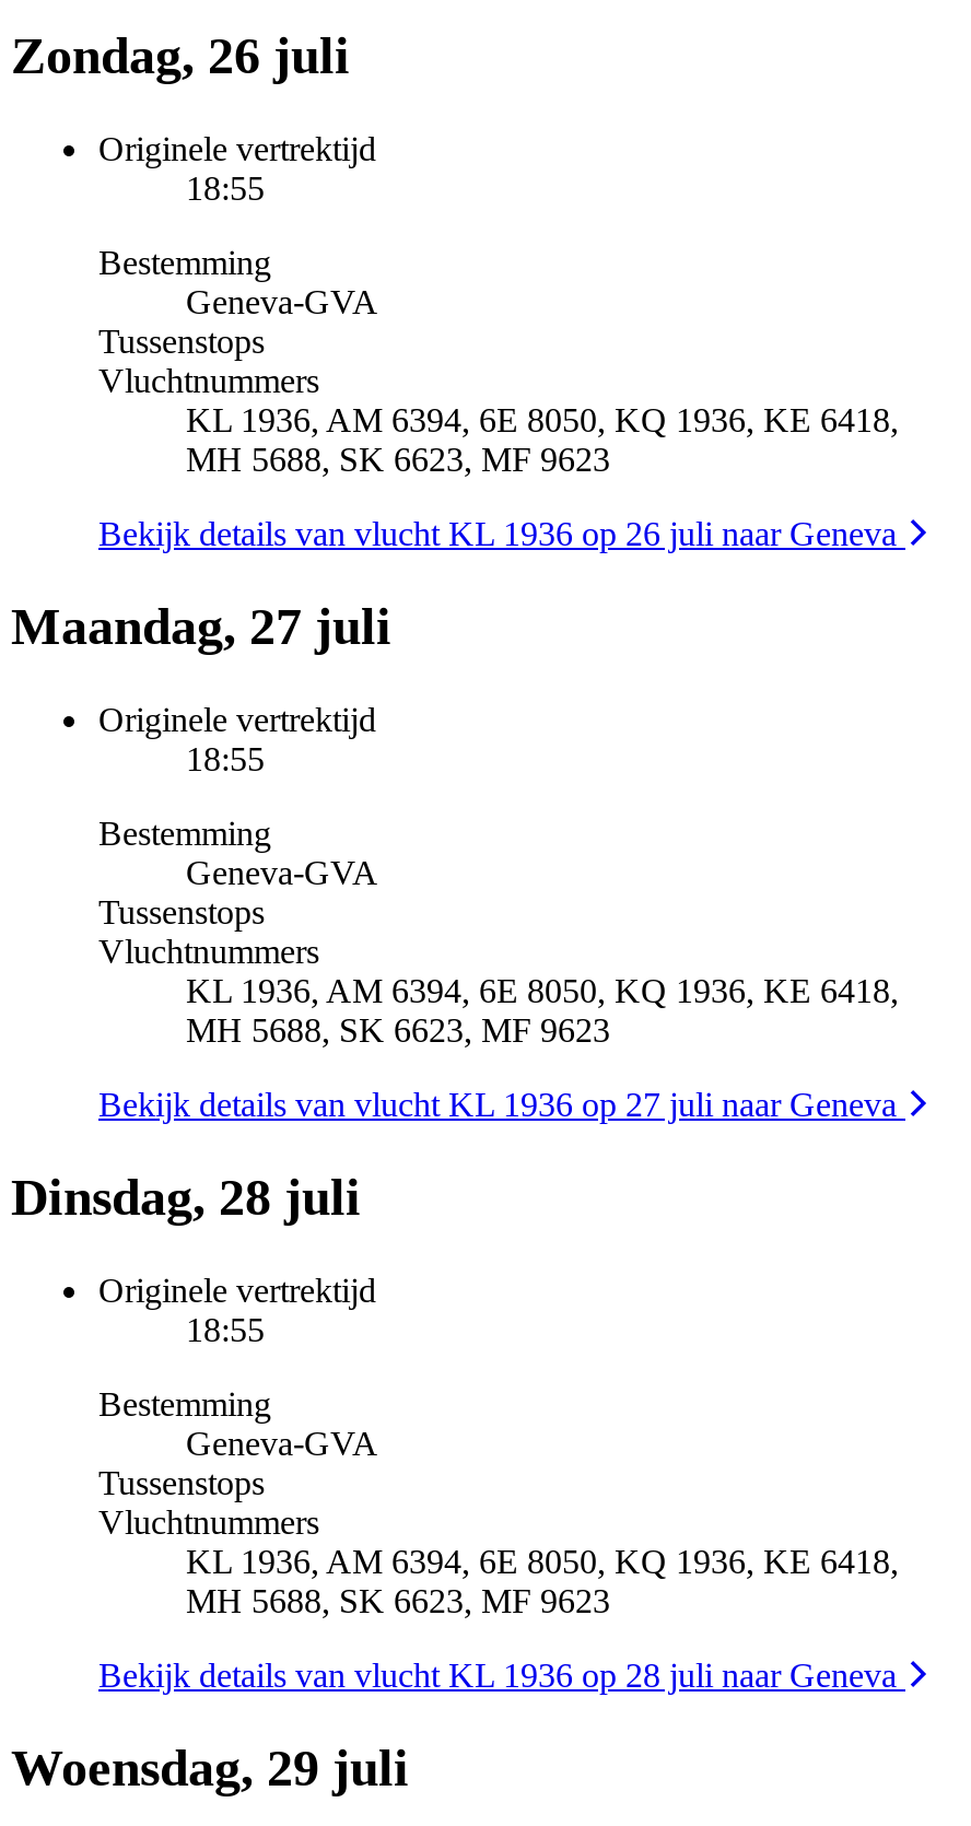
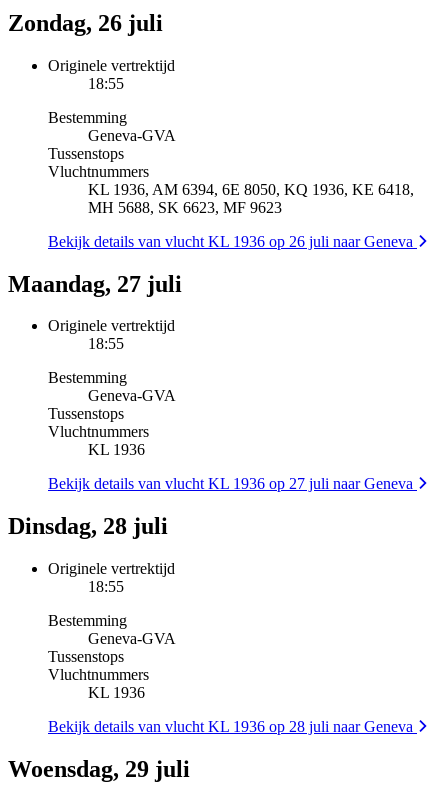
- KL 1936, AM 6394, 6E 8050, KQ 1936, KE 6418,
- MH 5688, SK 6623, MF 9623
+ KL 1936

- KL 1936, AM 6394, 6E 8050, KQ 1936, KE 6418,
- MH 5688, SK 6623, MF 9623
+ KL 1936
